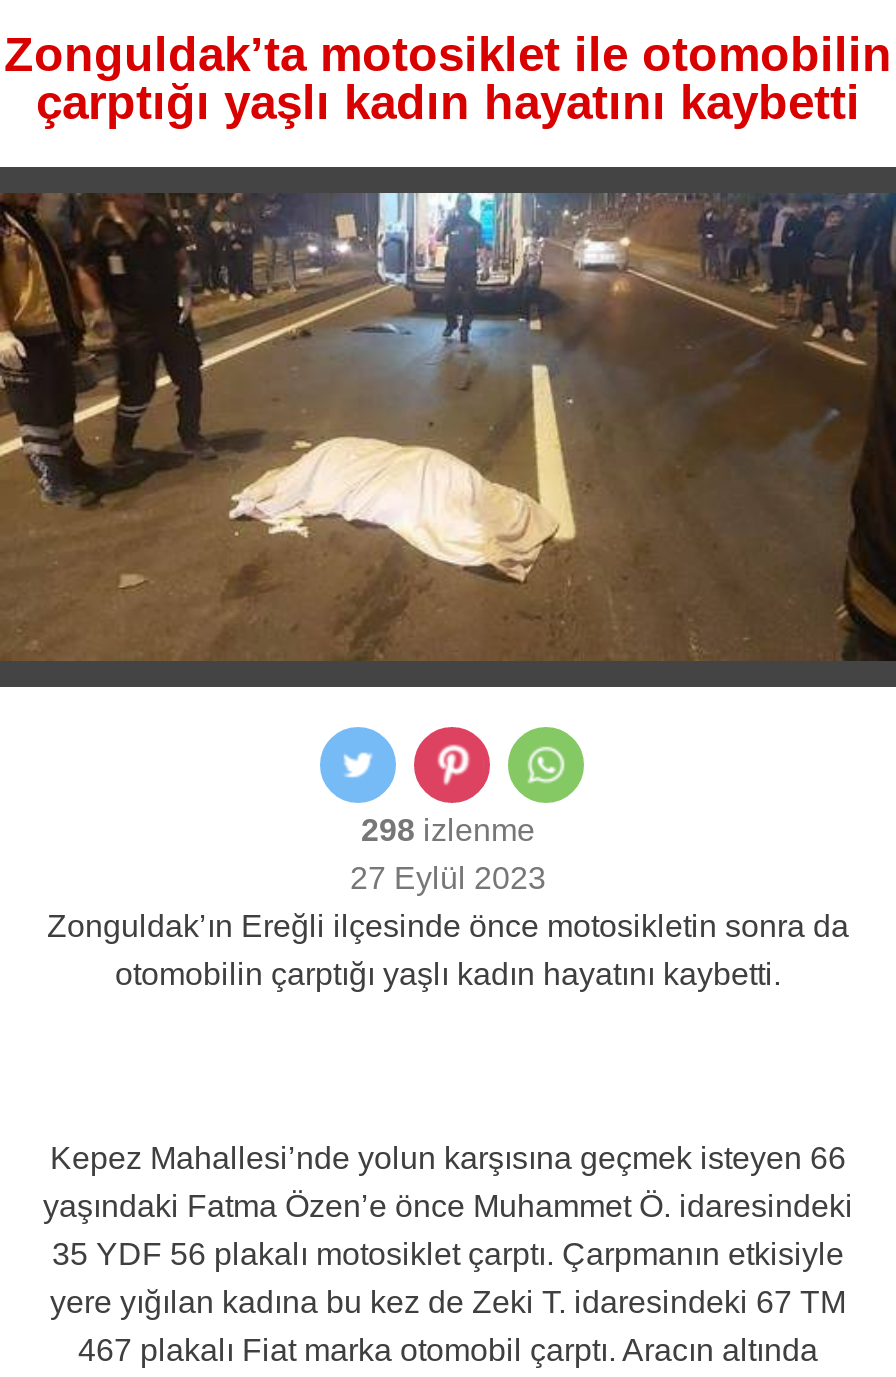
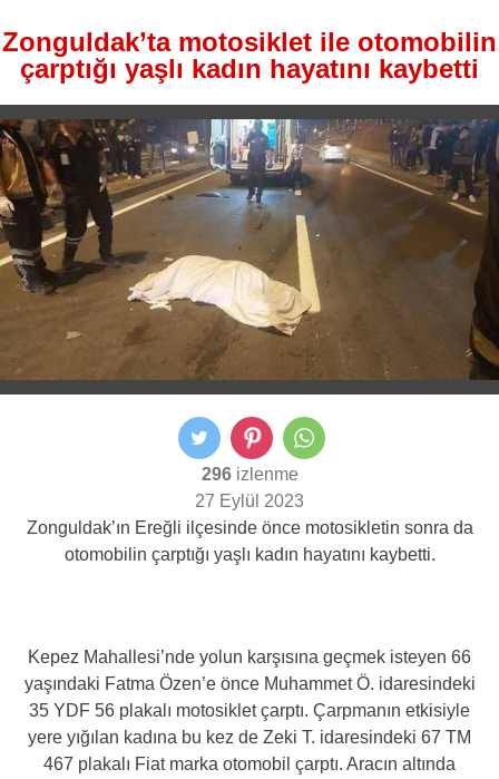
- 298 izlenme
+ 296 izlenme
